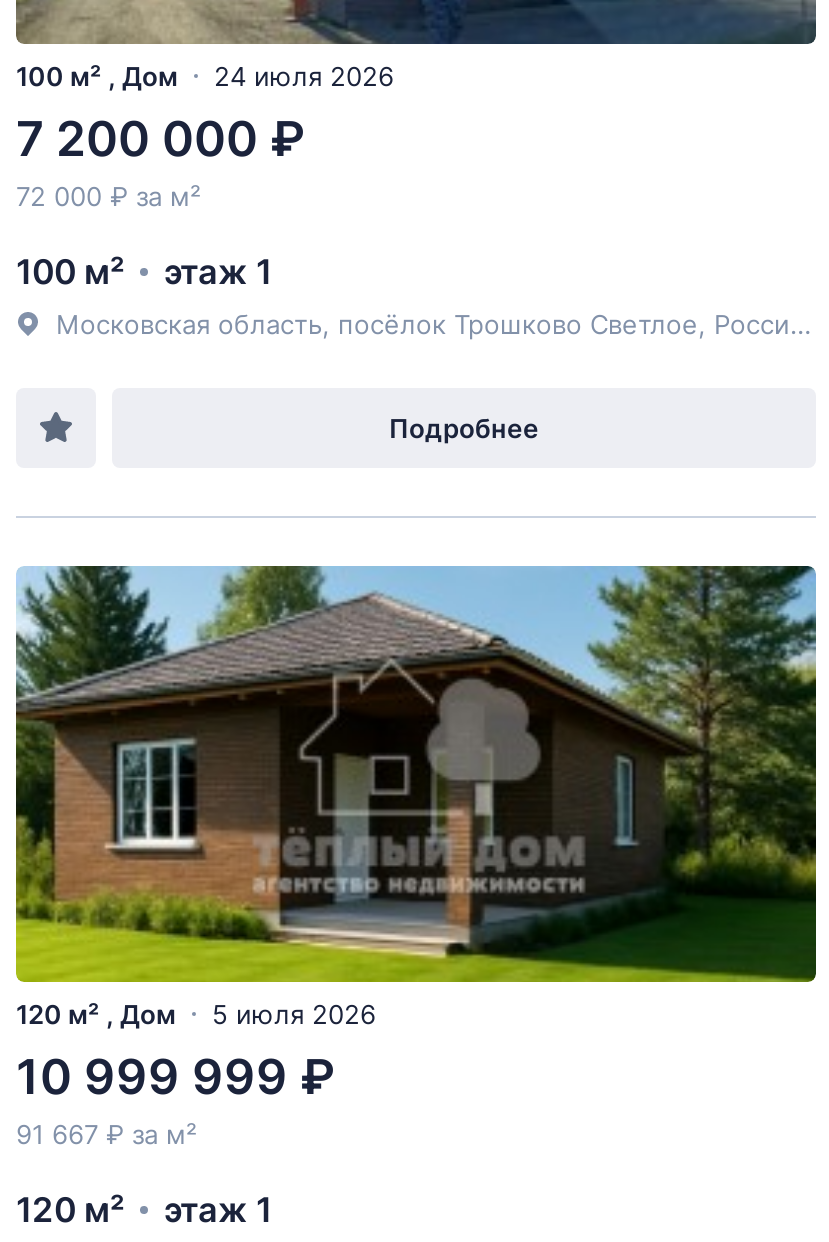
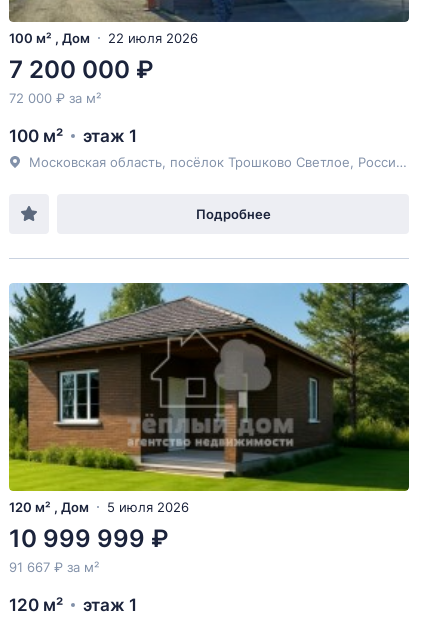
- 100 м² , Дом 24 июля 2026
+ 100 м² , Дом 22 июля 2026
